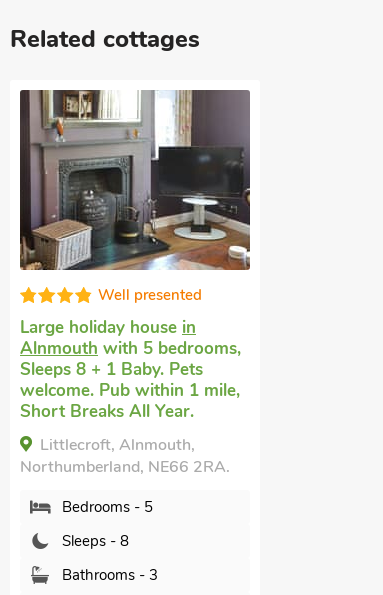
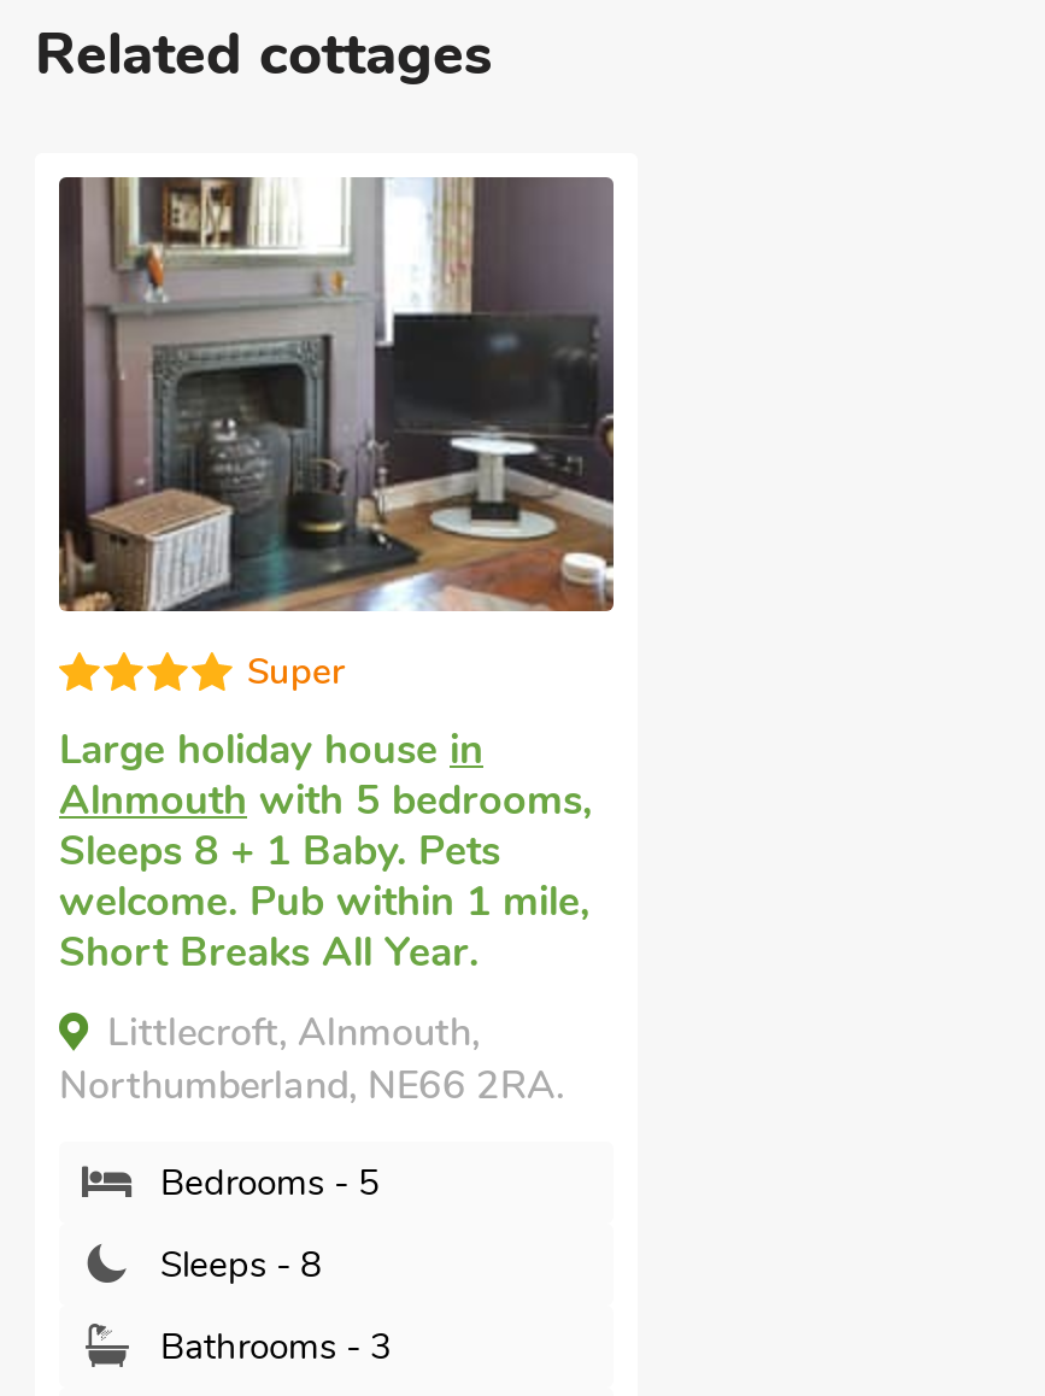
- Well presented
+ Super
